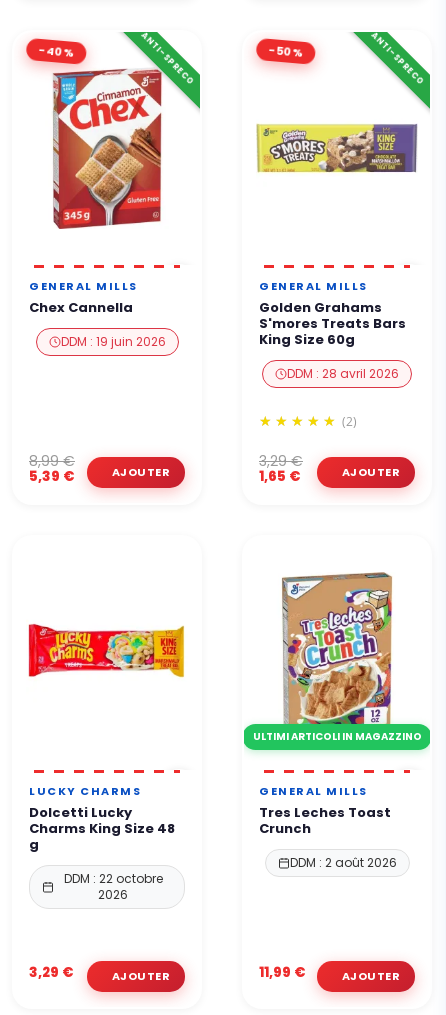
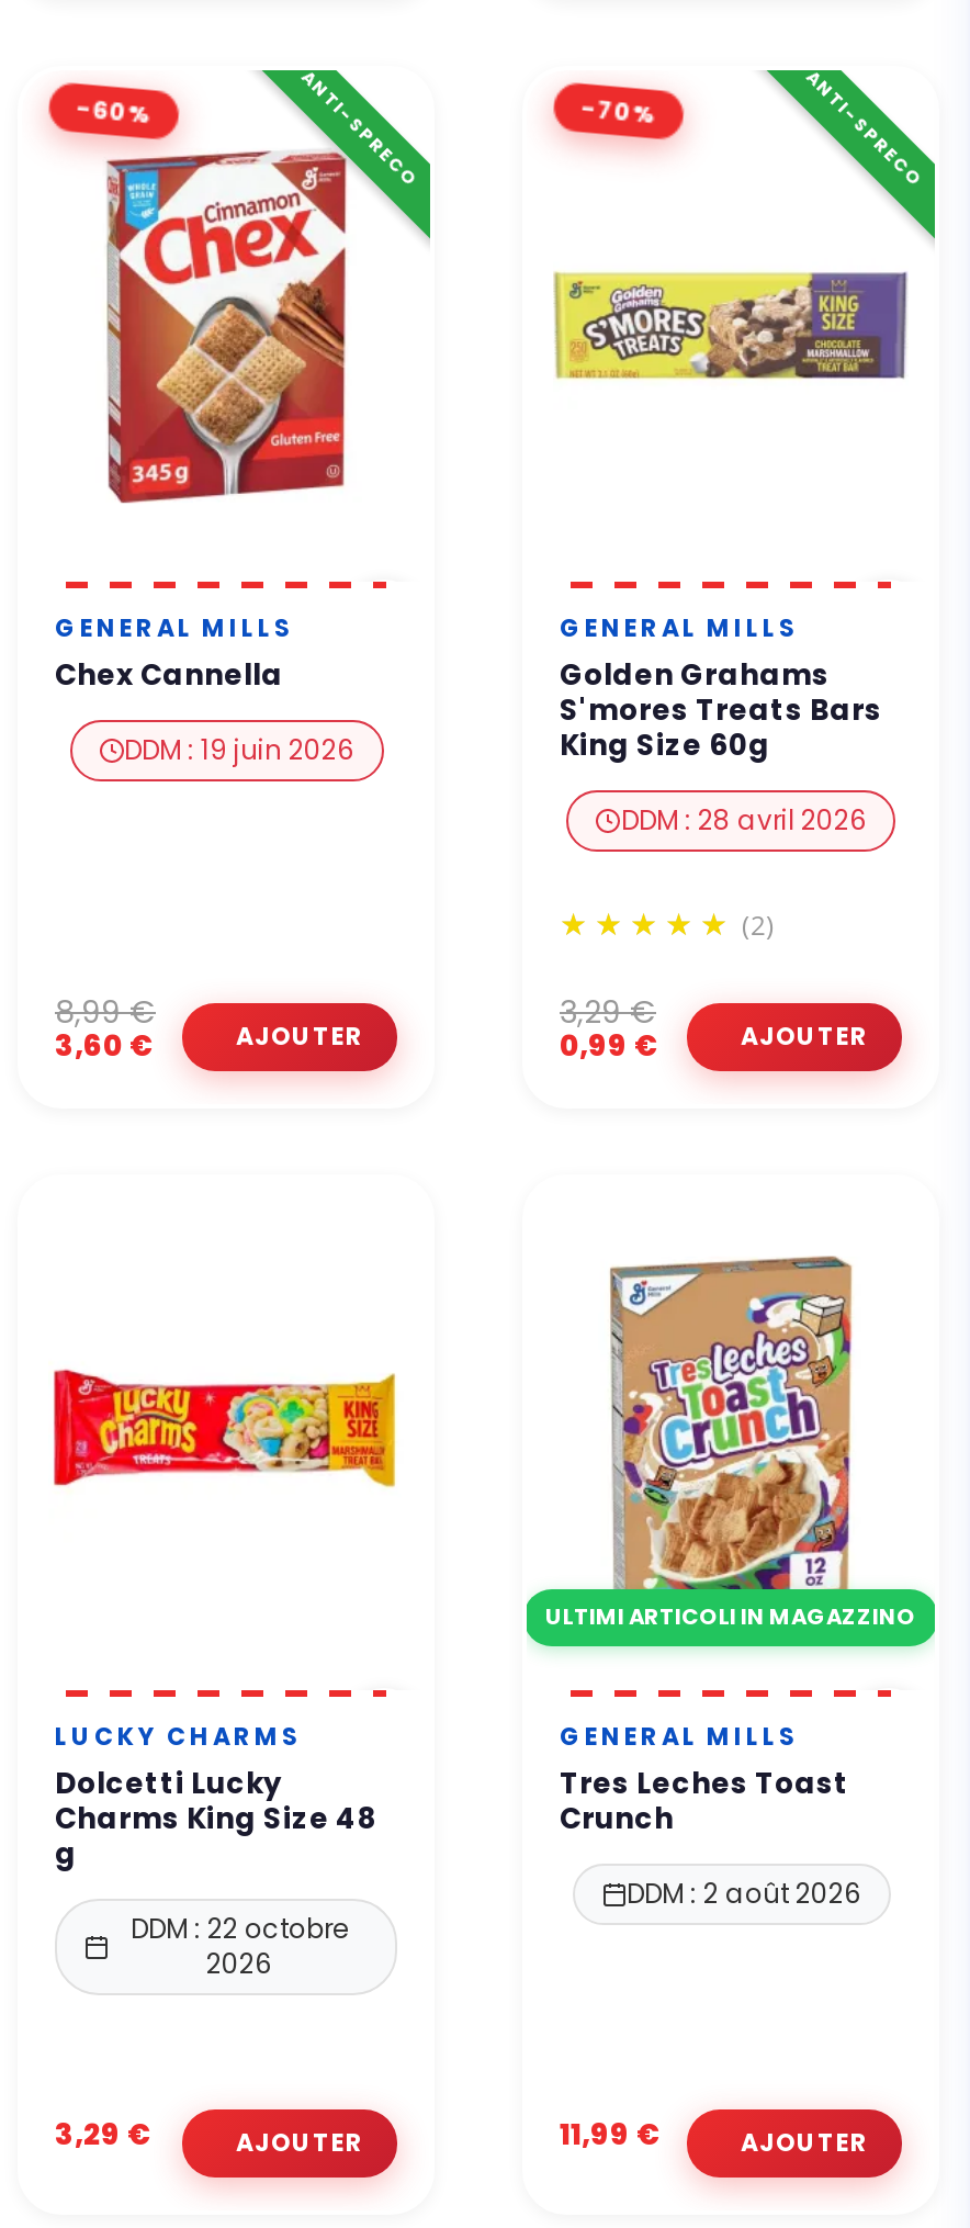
- -40%
+ -60%

- -50%
+ -70%

- 5,39 €
+ 3,60 €

- 1,65 €
+ 0,99 €
